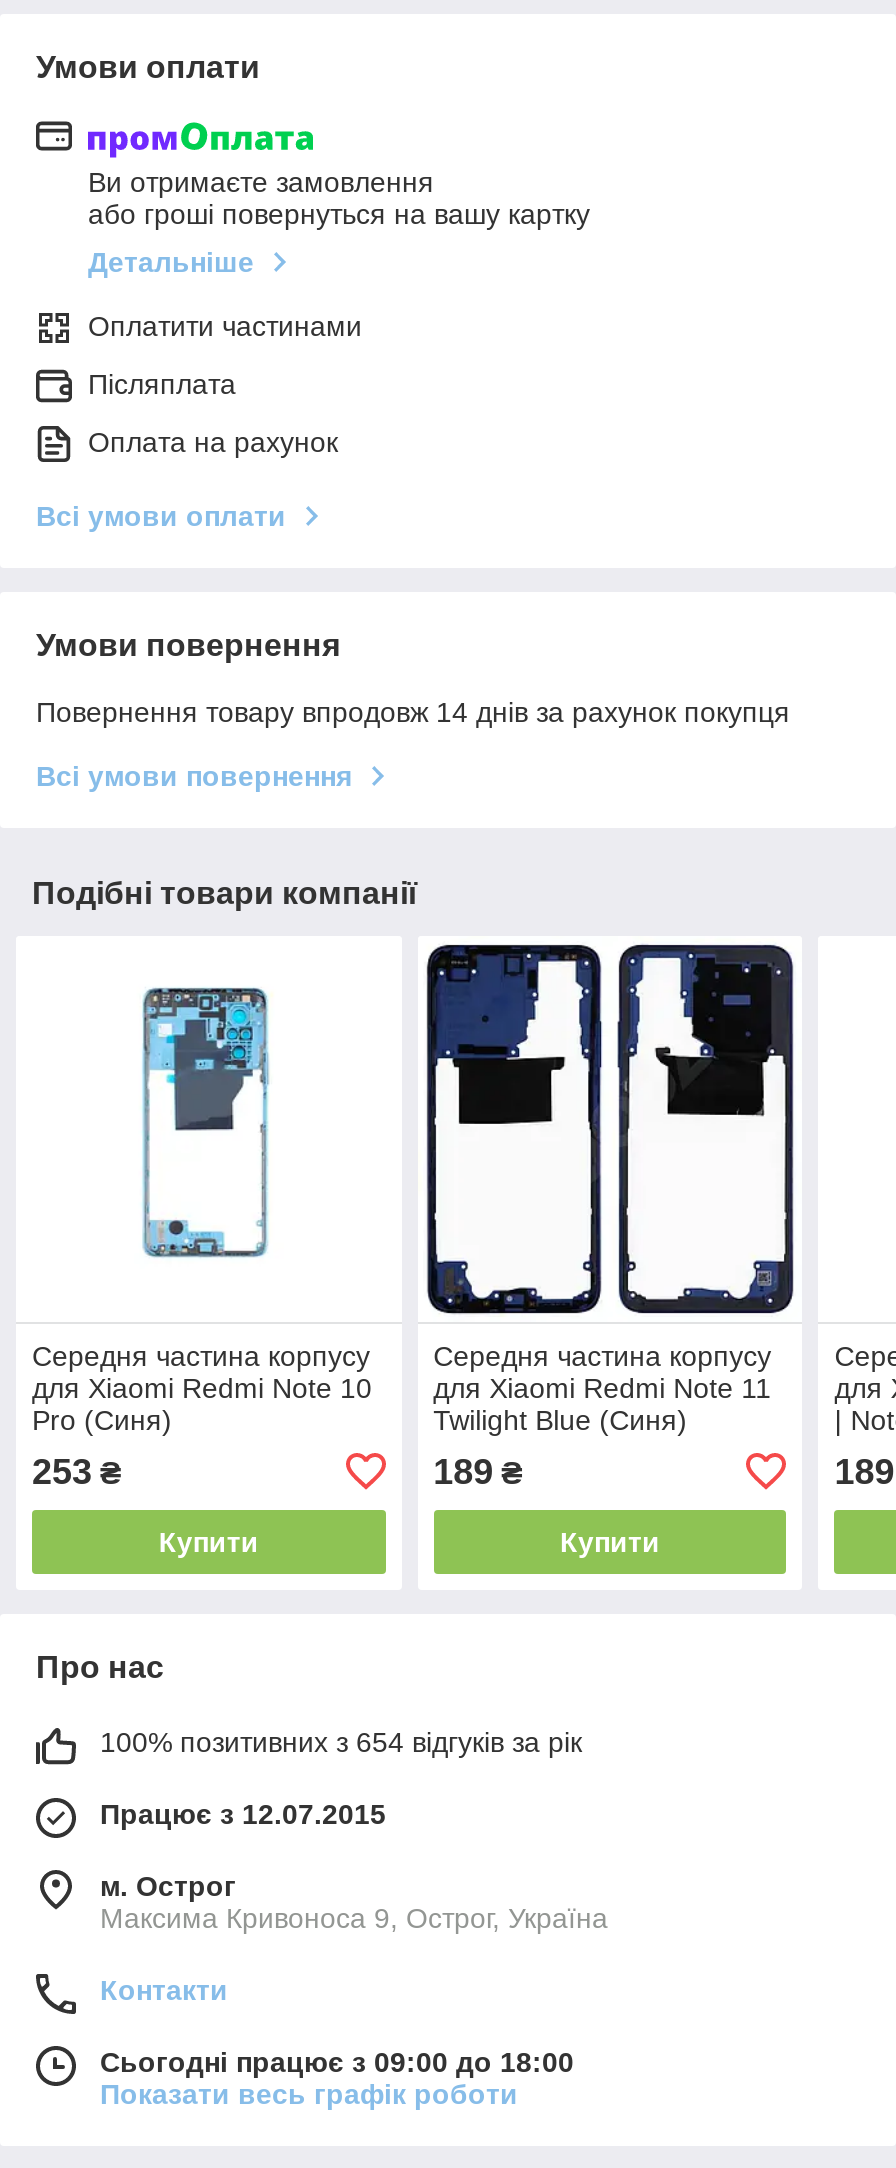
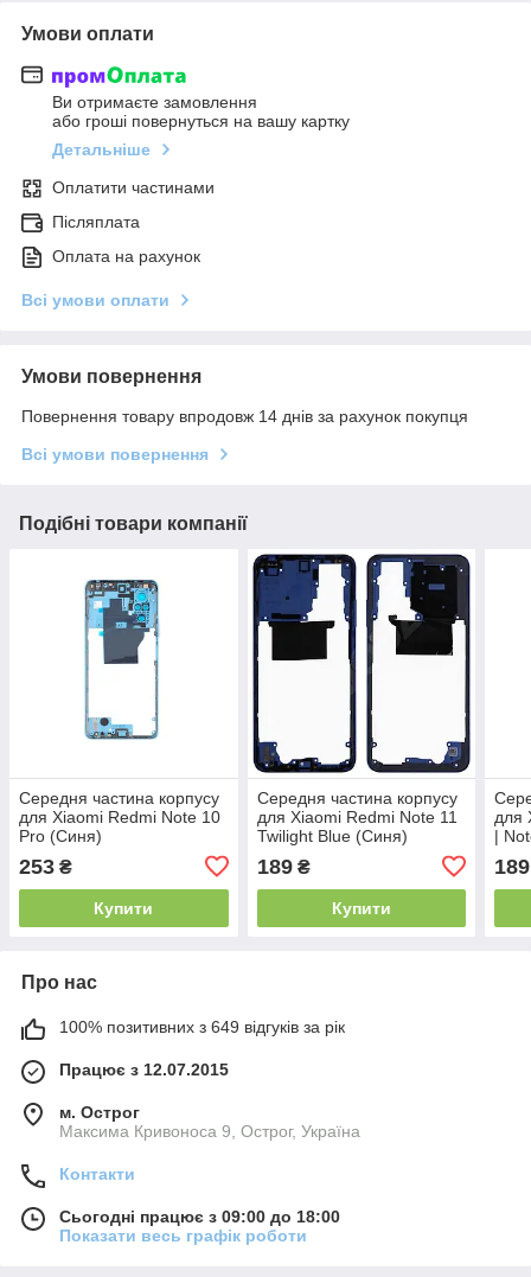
- 100% позитивних з 654 відгуків за рік
+ 100% позитивних з 649 відгуків за рік
